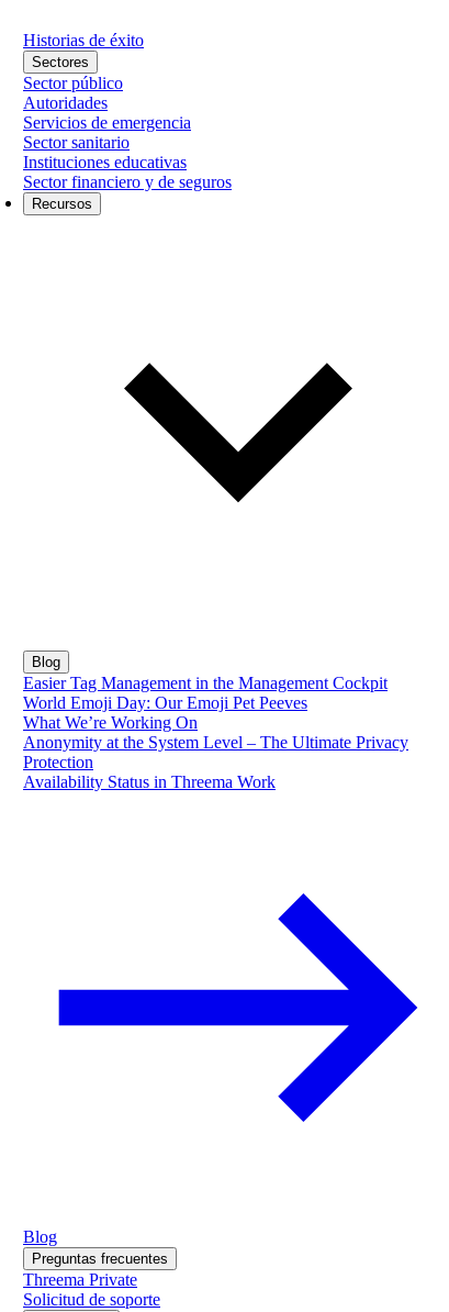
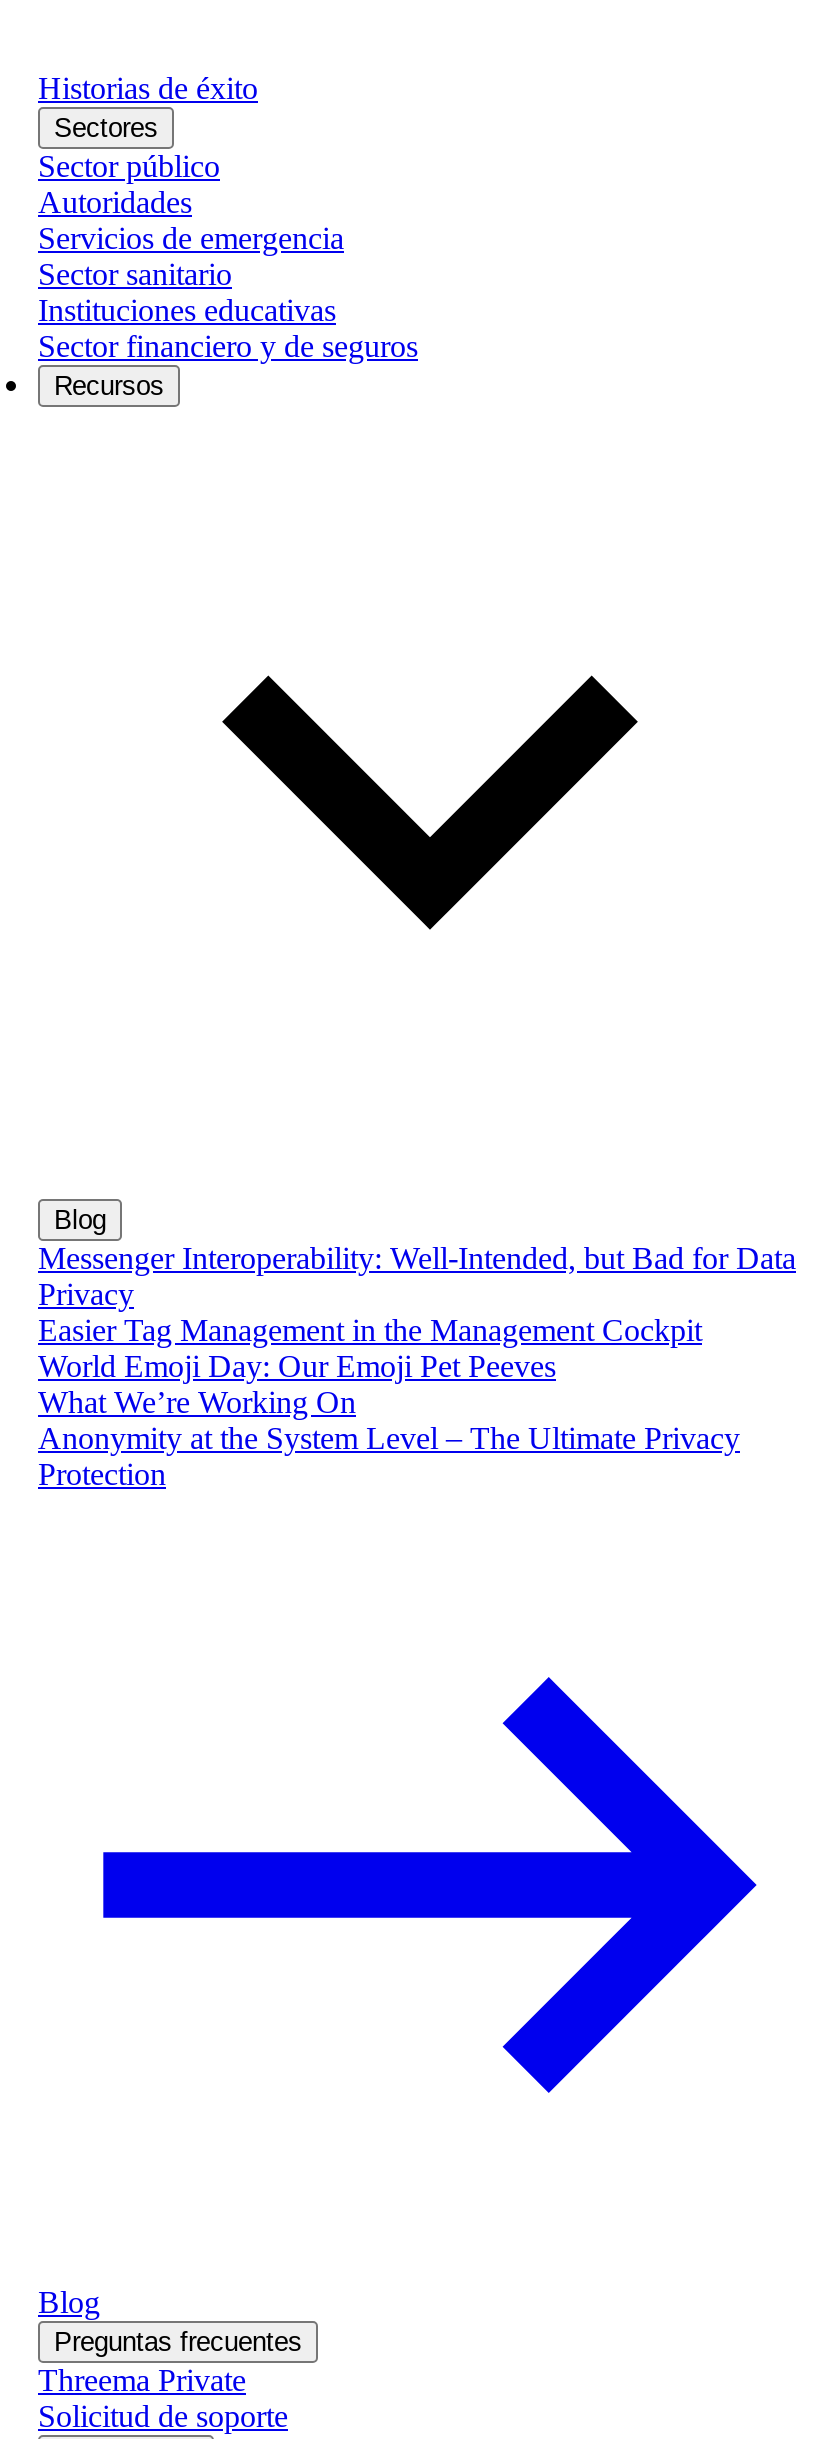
+ Messenger Interoperability: Well-Intended, but Bad for Data
+ Privacy

moved down: Easier Tag Management in the Management Cockpit | World Emoji Day: Our Emoji Pet Peeves | What We’re Working On | Anonymity at the System Level – The Ultimate Privacy | Protection

- Availability Status in Threema Work
